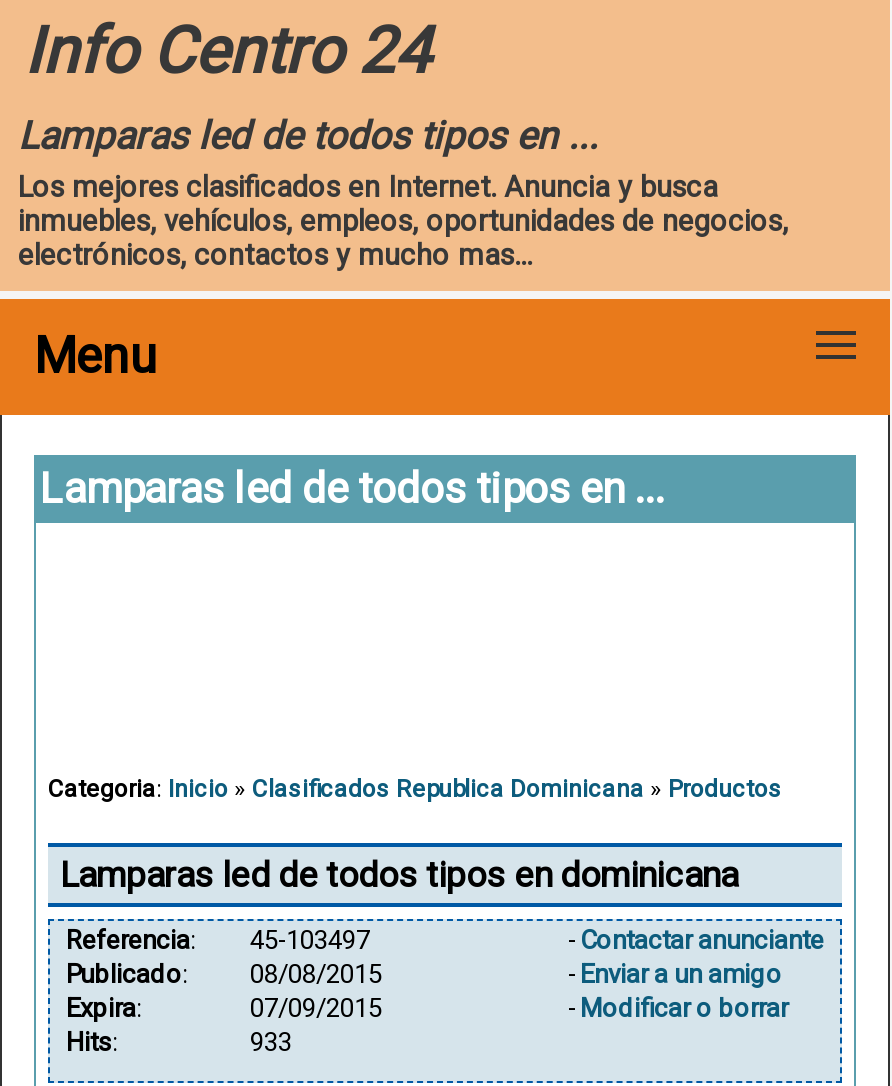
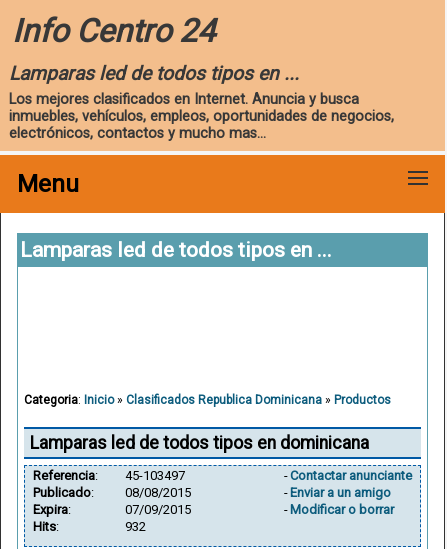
- 933
+ 932
